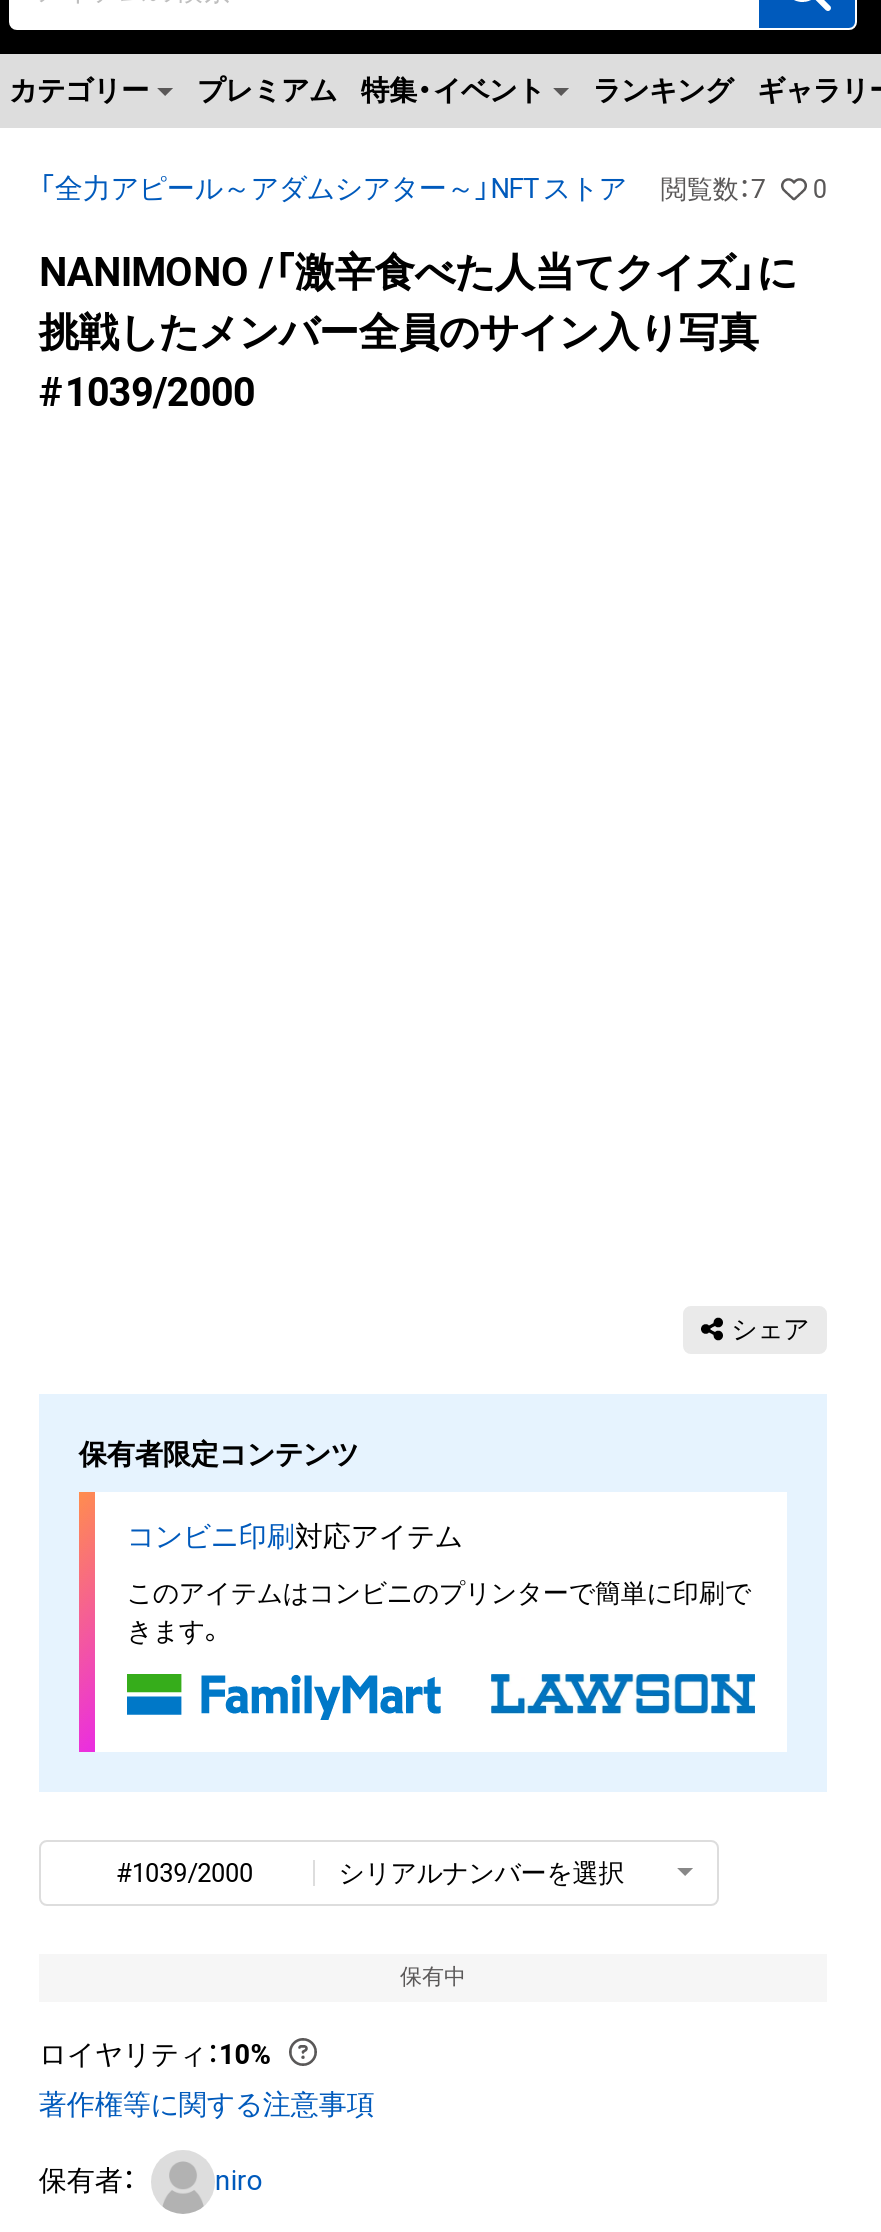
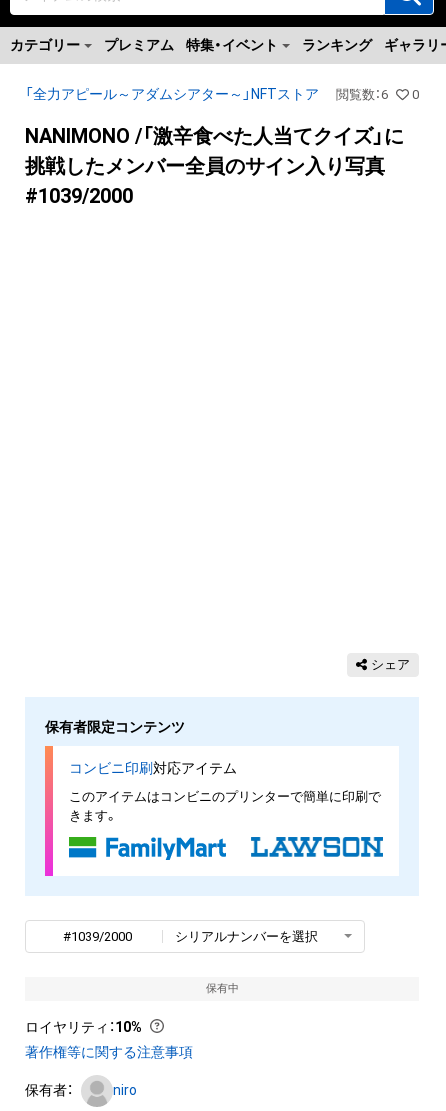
- 「全力アピール～アダムシアター～」NFTストア 閲覧数：7 0
+ 「全力アピール～アダムシアター～」NFTストア 閲覧数：6 0
